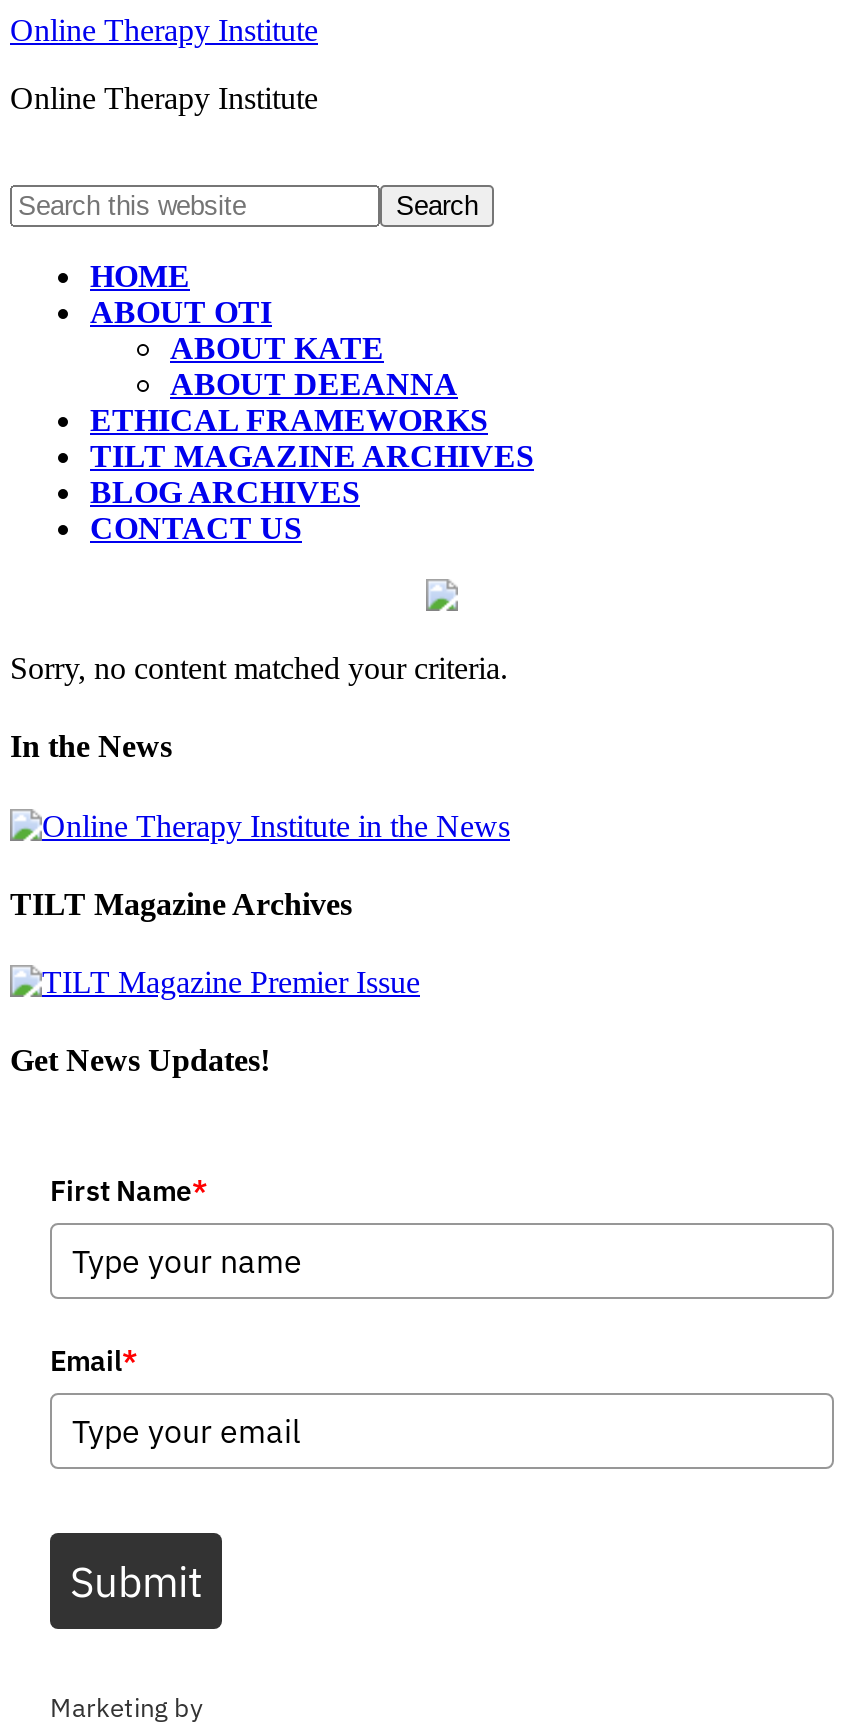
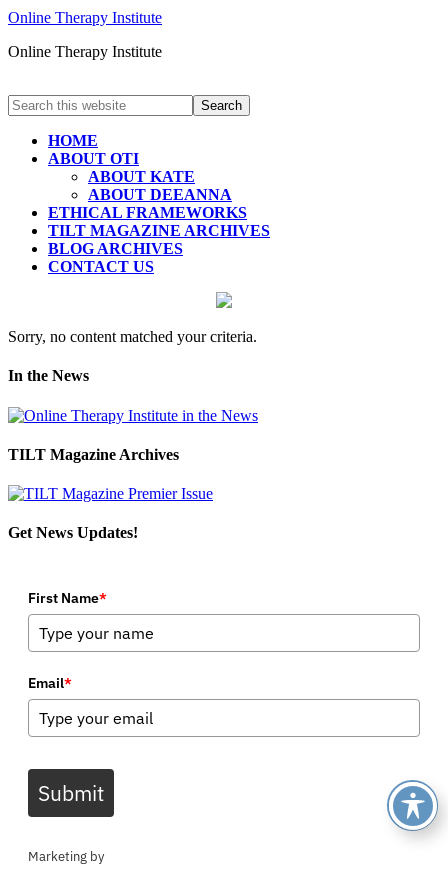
+ [image]
